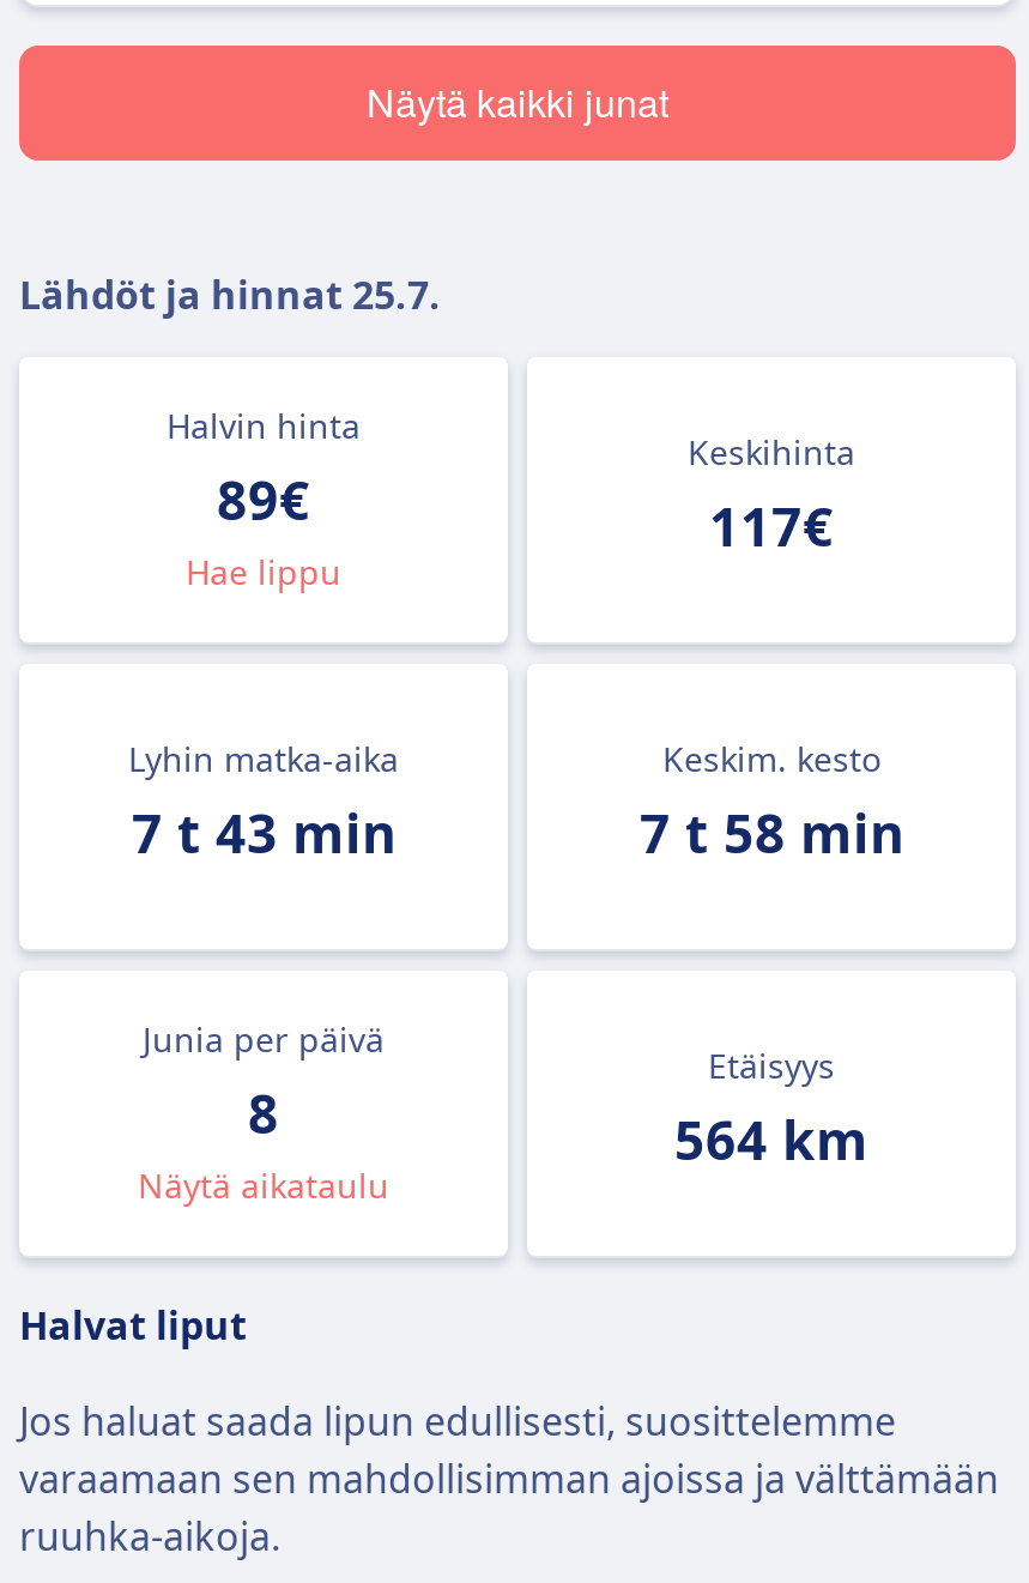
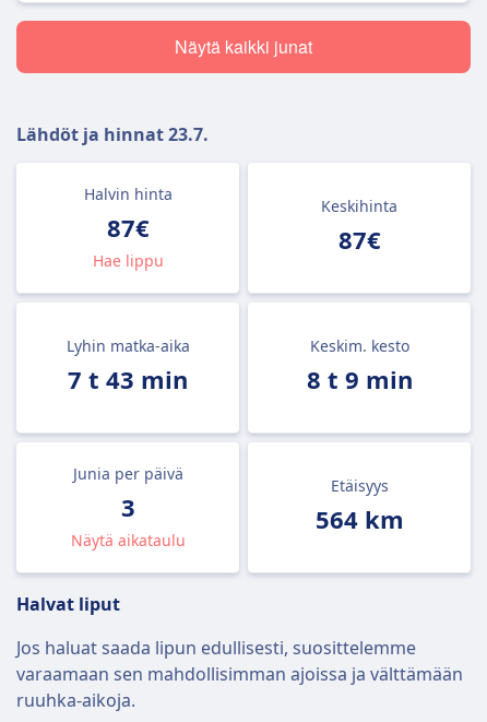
- Lähdöt ja hinnat 25.7.
+ Lähdöt ja hinnat 23.7.

- 89€
+ 87€

- 117€
+ 87€

- 7 t 58 min
+ 8 t 9 min

- 8
+ 3
